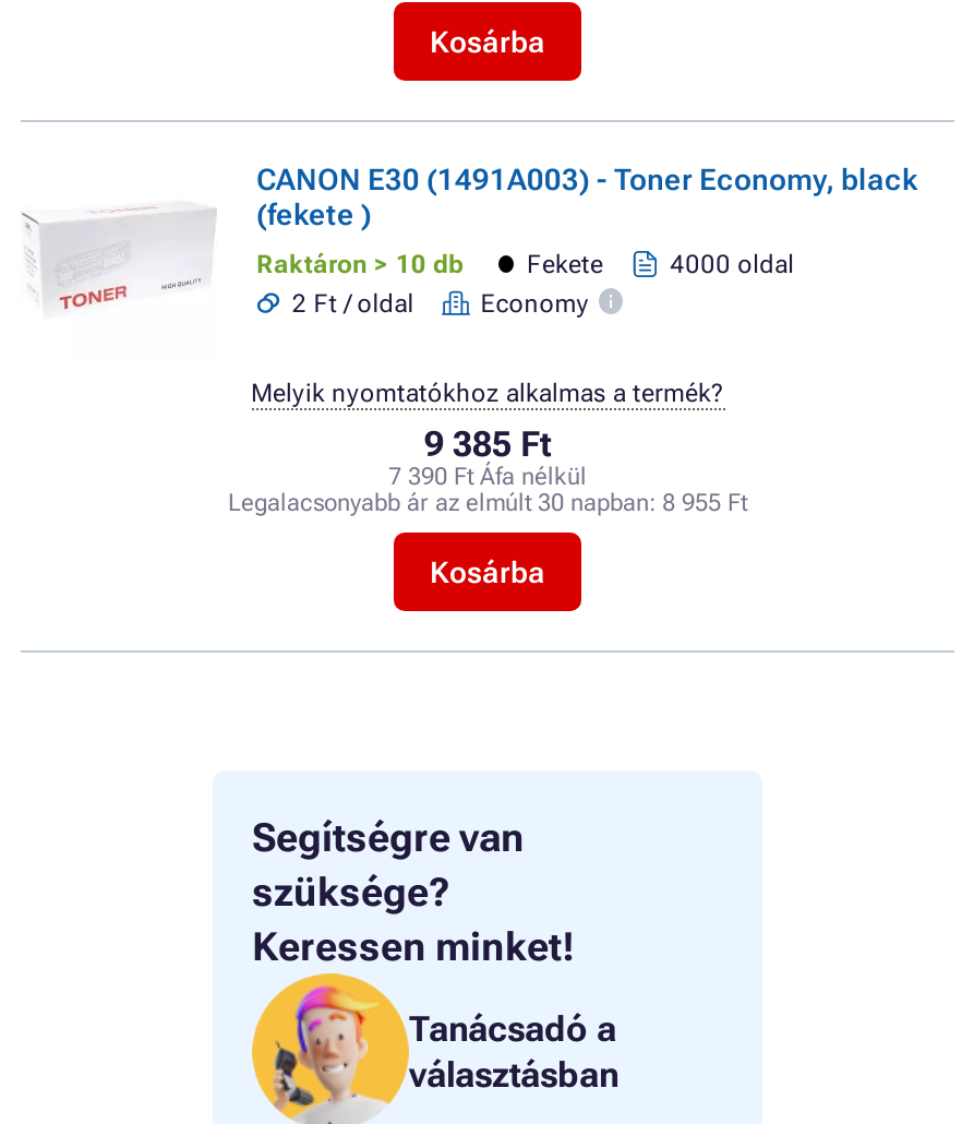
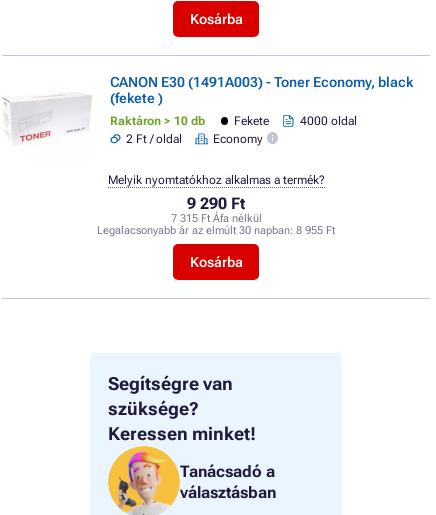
- 9 385 Ft
+ 9 290 Ft

- 7 390 Ft Áfa nélkül
+ 7 315 Ft Áfa nélkül
